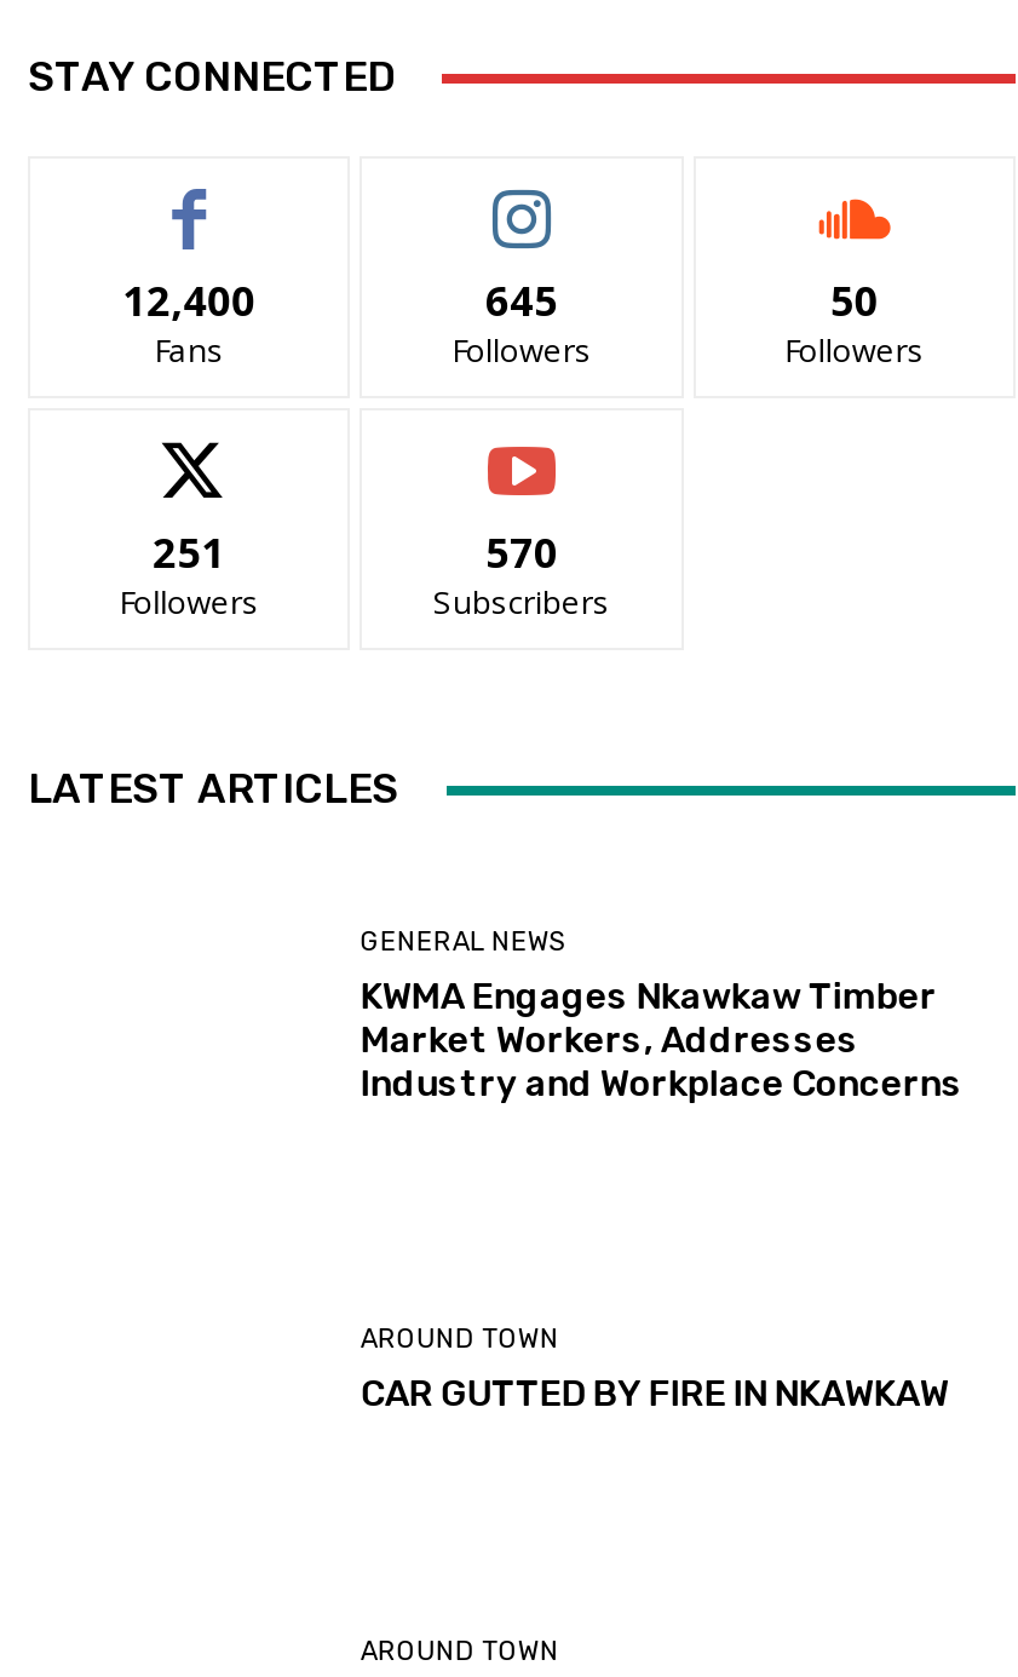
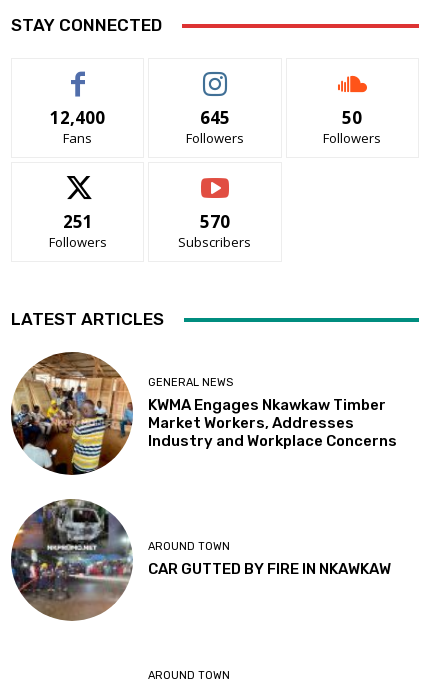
+ [image]

+ [image]
